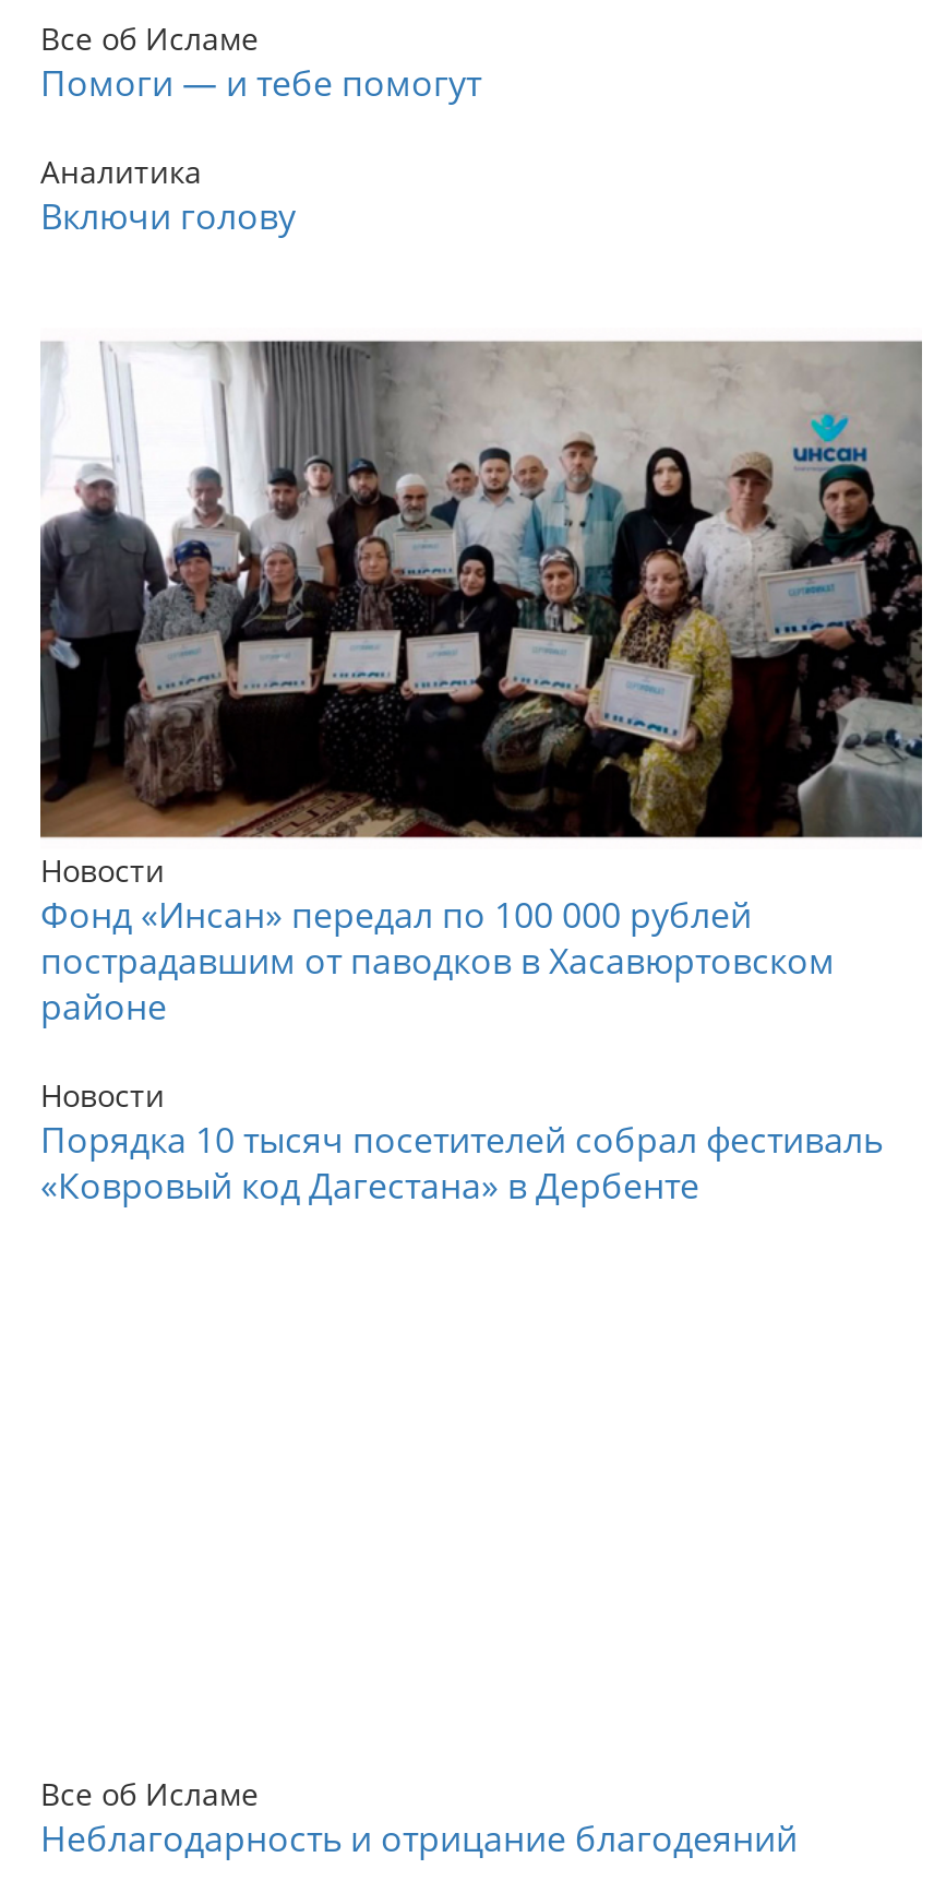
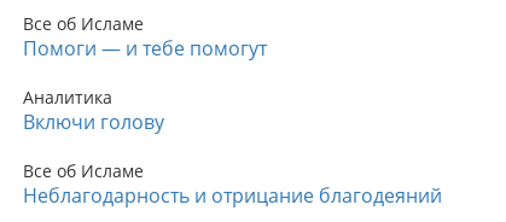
- [image]
- Новости
- Фонд «Инсан» передал по 100 000 рублей
- пострадавшим от паводков в Хасавюртовском
- районе
- Новости
- Порядка 10 тысяч посетителей собрал фестиваль
- «Ковровый код Дагестана» в Дербенте
